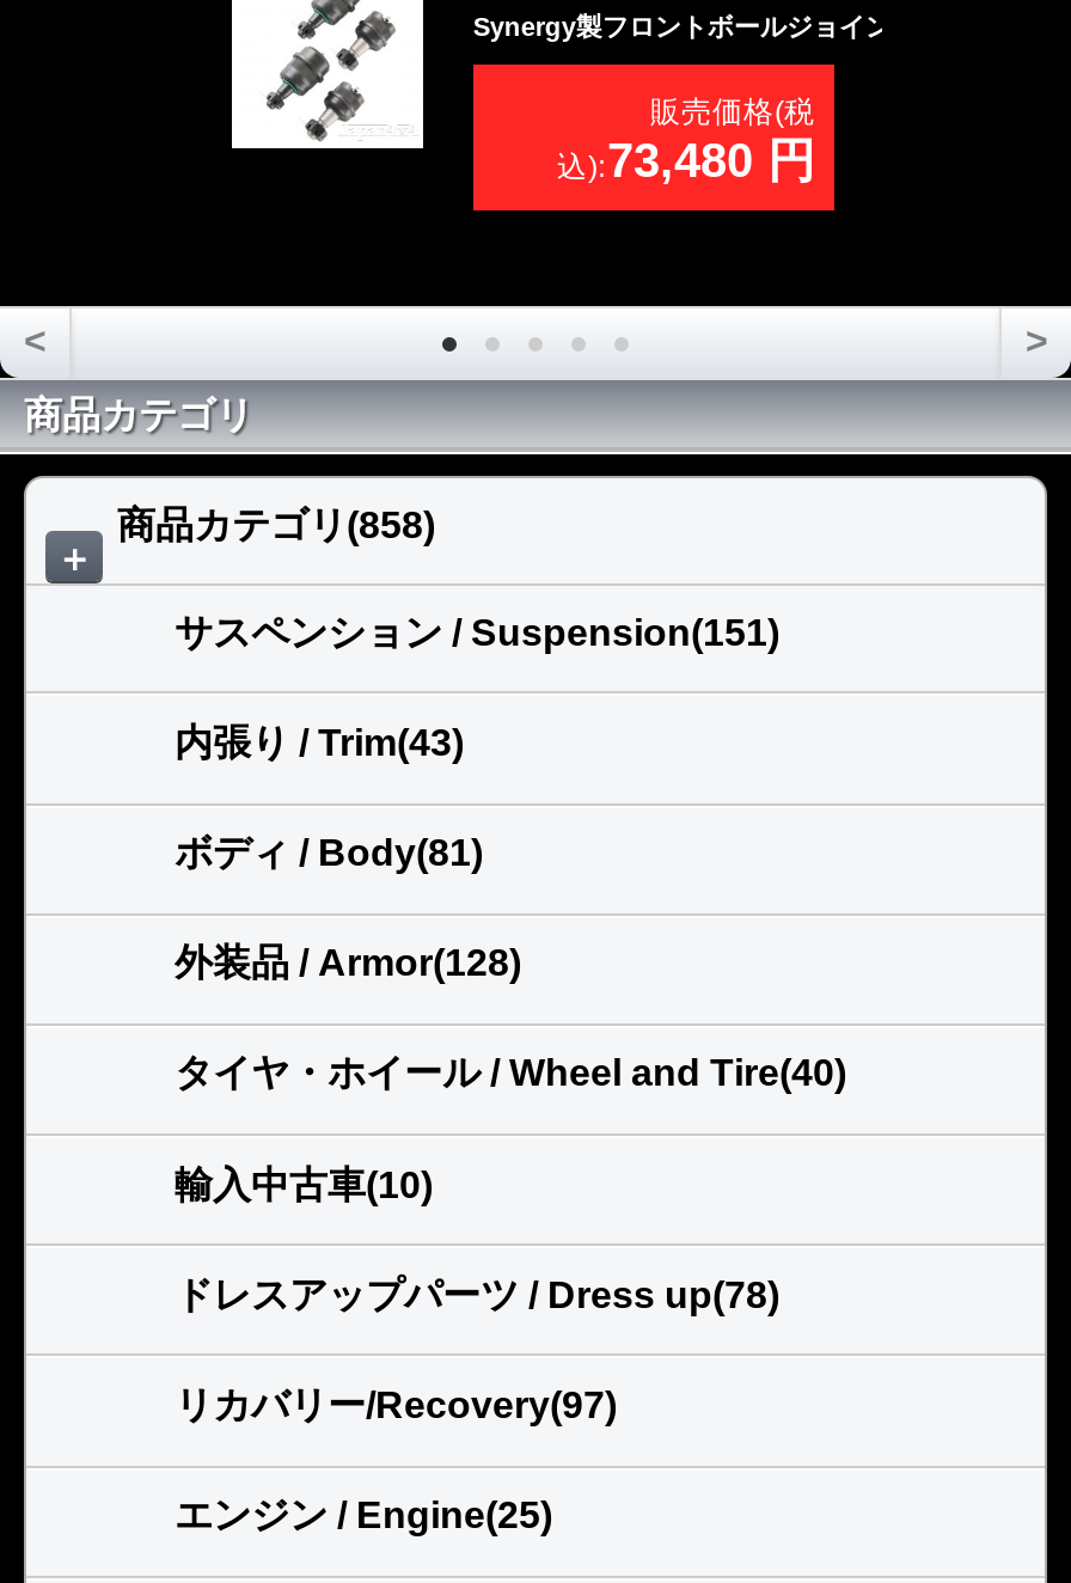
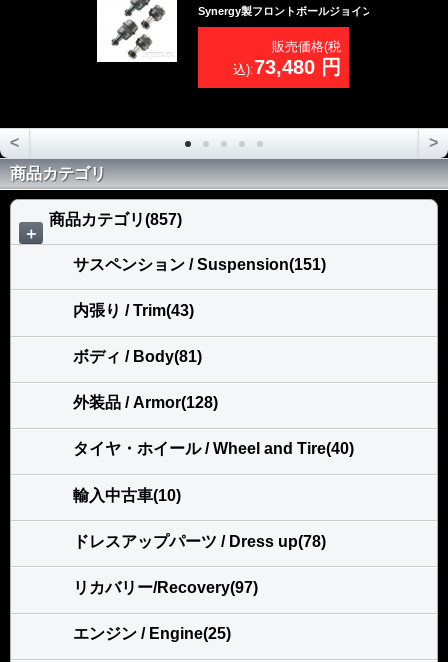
- 商品カテゴリ(858)
+ 商品カテゴリ(857)
